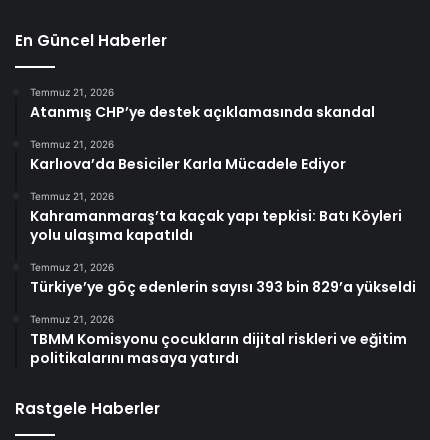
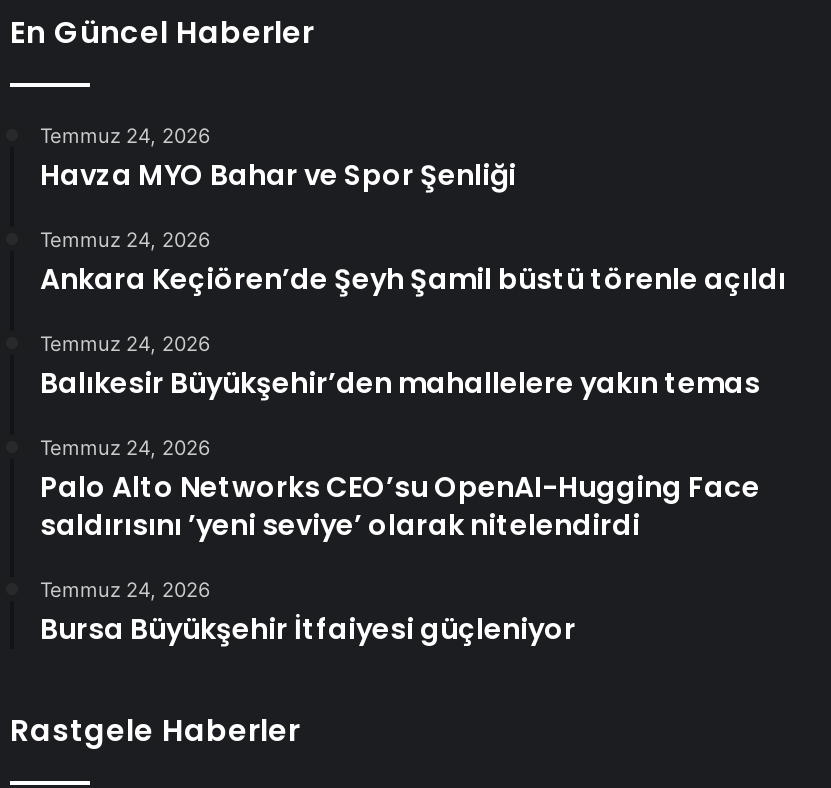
- Temmuz 21, 2026
- Atanmış CHP’ye destek açıklamasında skandal
+ Temmuz 24, 2026
+ Havza MYO Bahar ve Spor Şenliği

- Temmuz 21, 2026
- Karlıova’da Besiciler Karla Mücadele Ediyor
+ Temmuz 24, 2026
+ Ankara Keçiören’de Şeyh Şamil büstü törenle açıldı

- Temmuz 21, 2026
- Kahramanmaraş’ta kaçak yapı tepkisi: Batı Köyleri
- yolu ulaşıma kapatıldı
+ Temmuz 24, 2026
+ Balıkesir Büyükşehir’den mahallelere yakın temas

- Temmuz 21, 2026
- Türkiye’ye göç edenlerin sayısı 393 bin 829’a yükseldi
+ Temmuz 24, 2026
+ Palo Alto Networks CEO’su OpenAI-Hugging Face
+ saldırısını ’yeni seviye’ olarak nitelendirdi

- Temmuz 21, 2026
- TBMM Komisyonu çocukların dijital riskleri ve eğitim
- politikalarını masaya yatırdı
+ Temmuz 24, 2026
+ Bursa Büyükşehir İtfaiyesi güçleniyor
